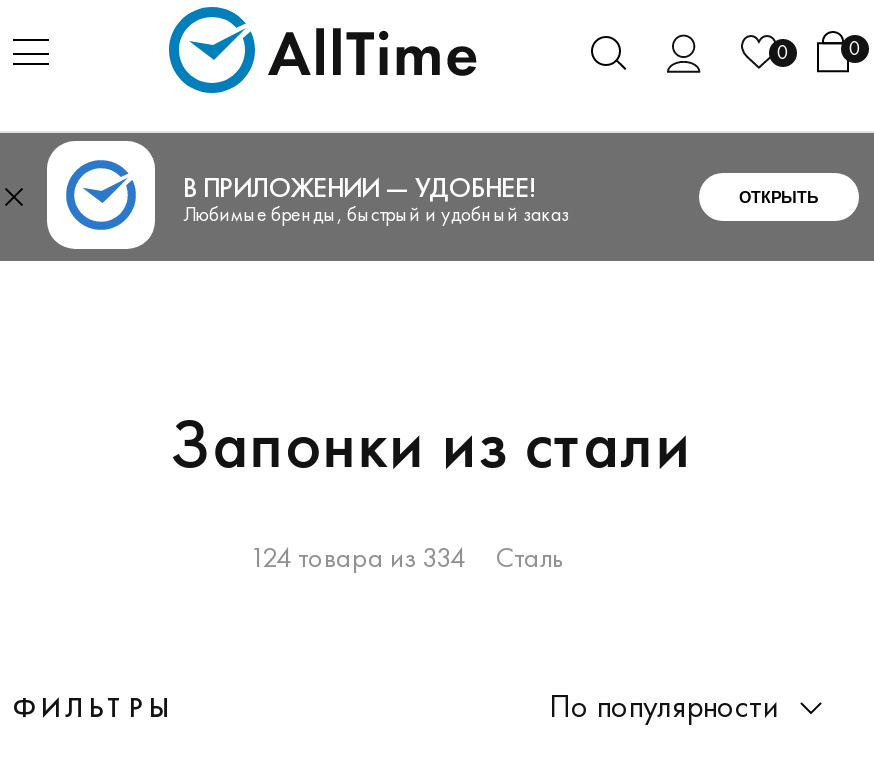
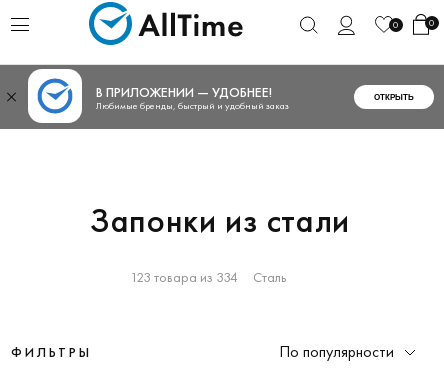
- 124 товара из 334 Сталь
+ 123 товара из 334 Сталь
